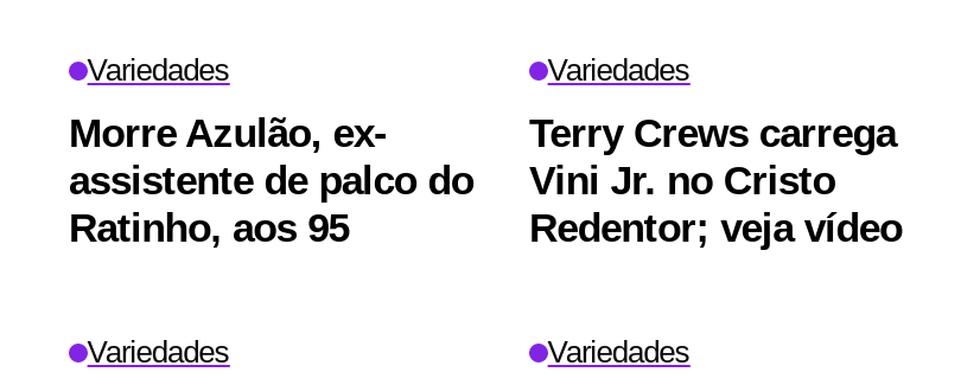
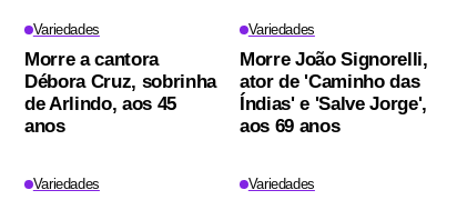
- Morre Azulão, ex-
- assistente de palco do
- Ratinho, aos 95
+ Morre a cantora
+ Débora Cruz, sobrinha
+ de Arlindo, aos 45
+ anos

- Terry Crews carrega
- Vini Jr. no Cristo
- Redentor; veja vídeo
+ Morre João Signorelli,
+ ator de 'Caminho das
+ Índias' e 'Salve Jorge',
+ aos 69 anos
